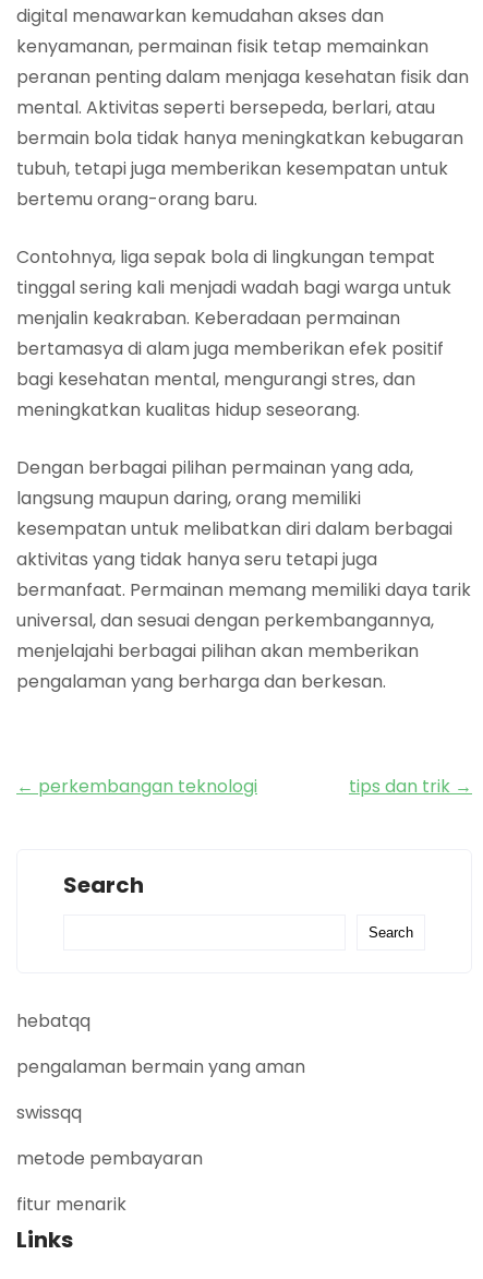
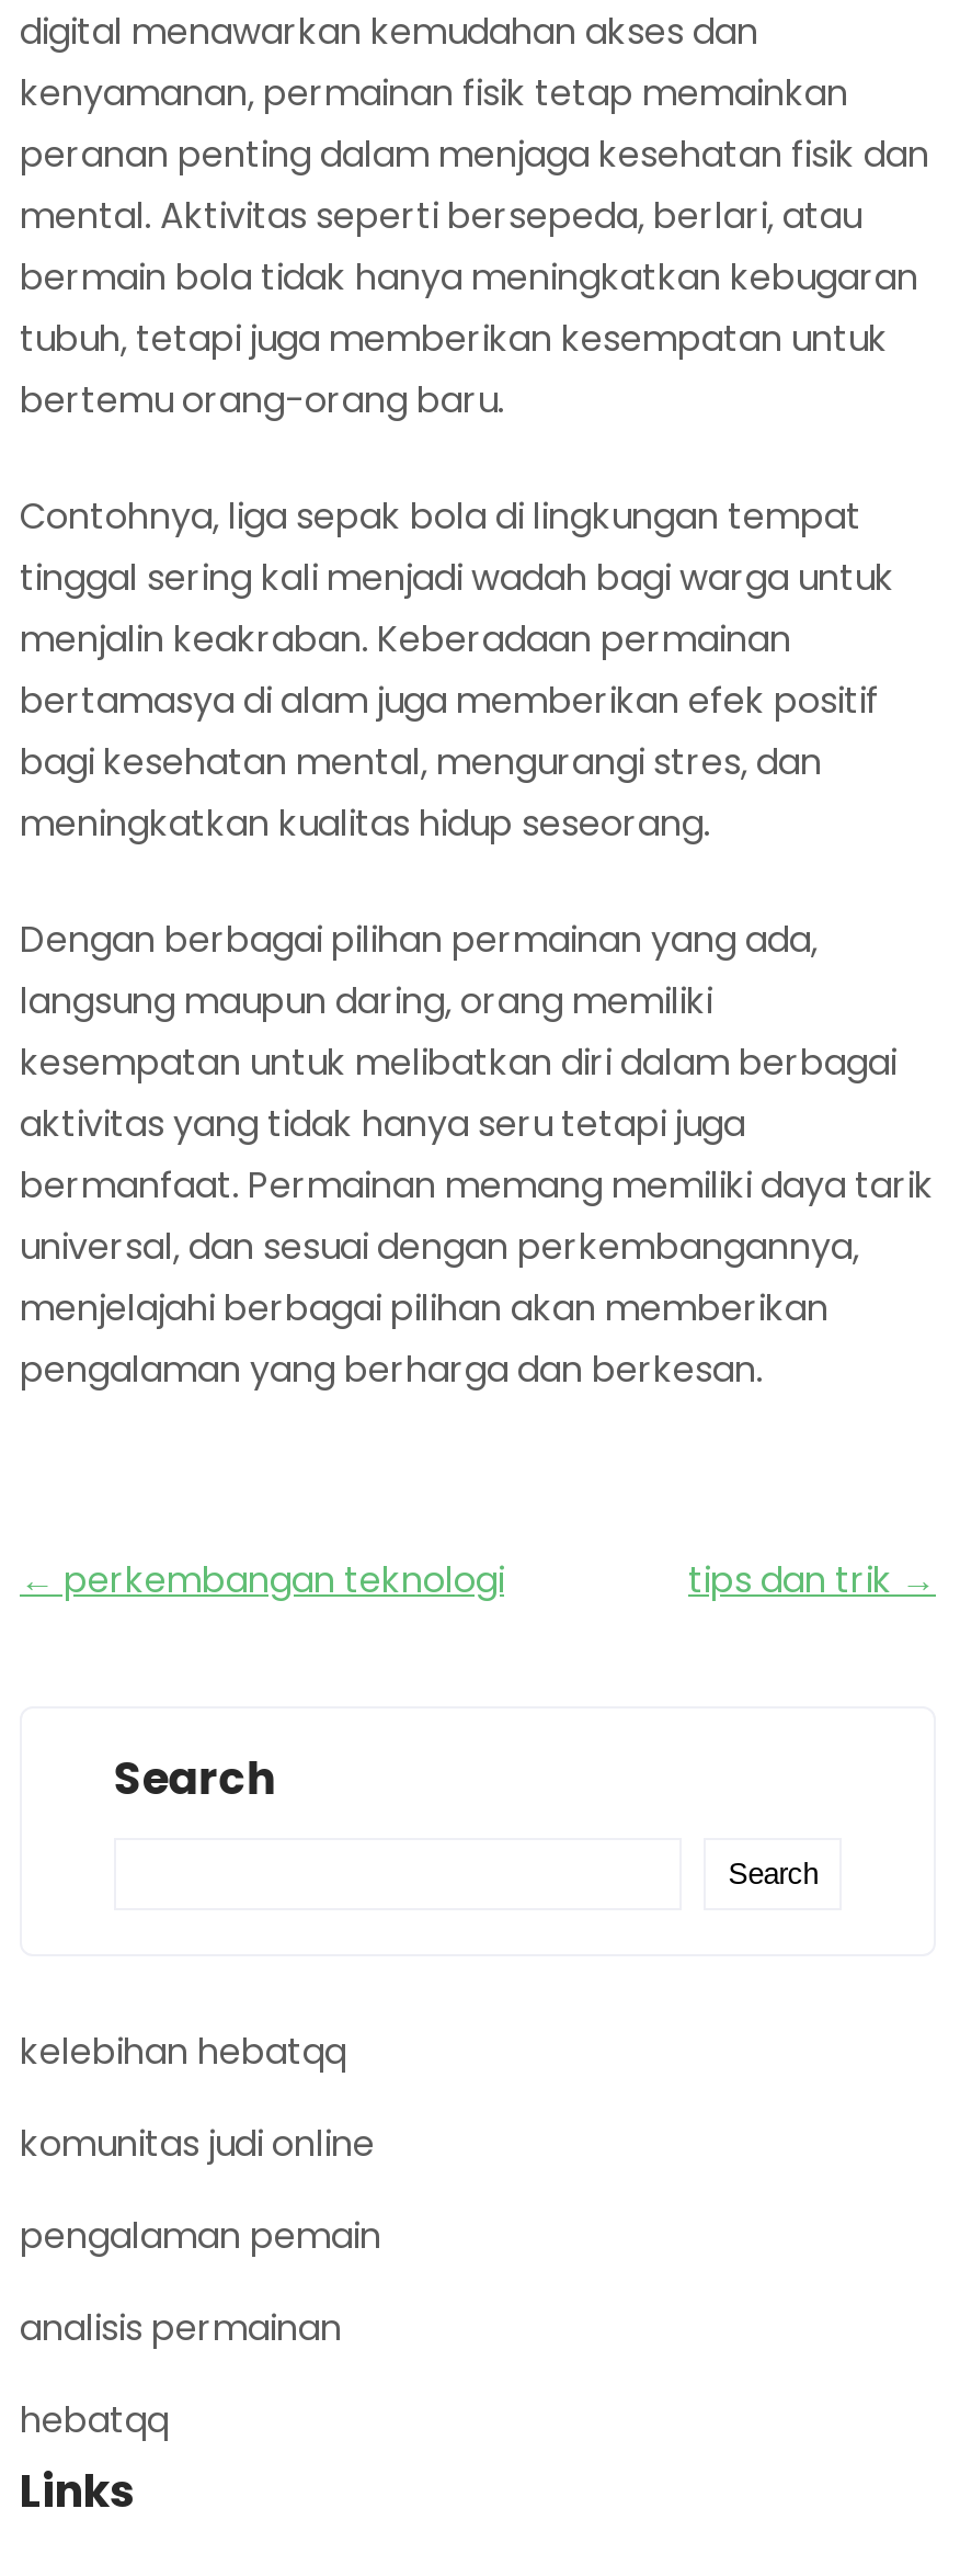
+ kelebihan hebatqq
+ komunitas judi online
+ pengalaman pemain
+ analisis permainan

moved down: hebatqq

- pengalaman bermain yang aman
- swissqq
- metode pembayaran
- fitur menarik
